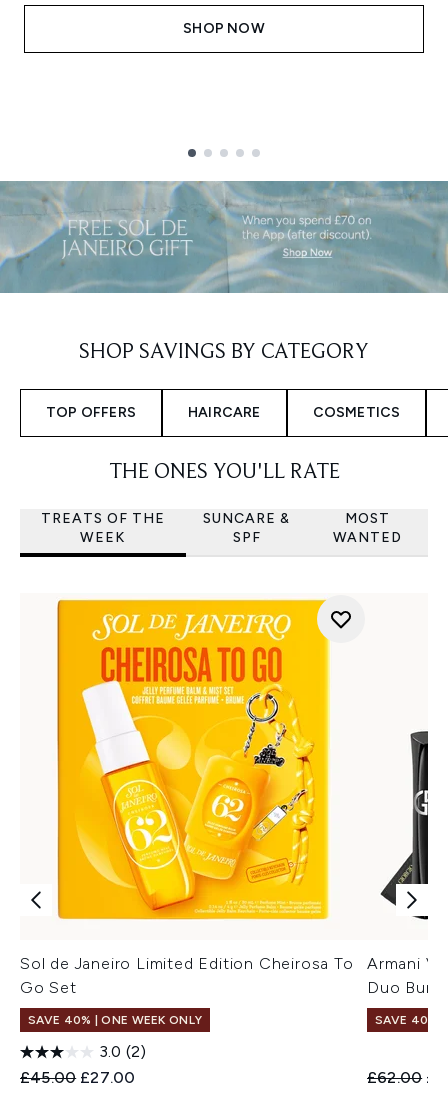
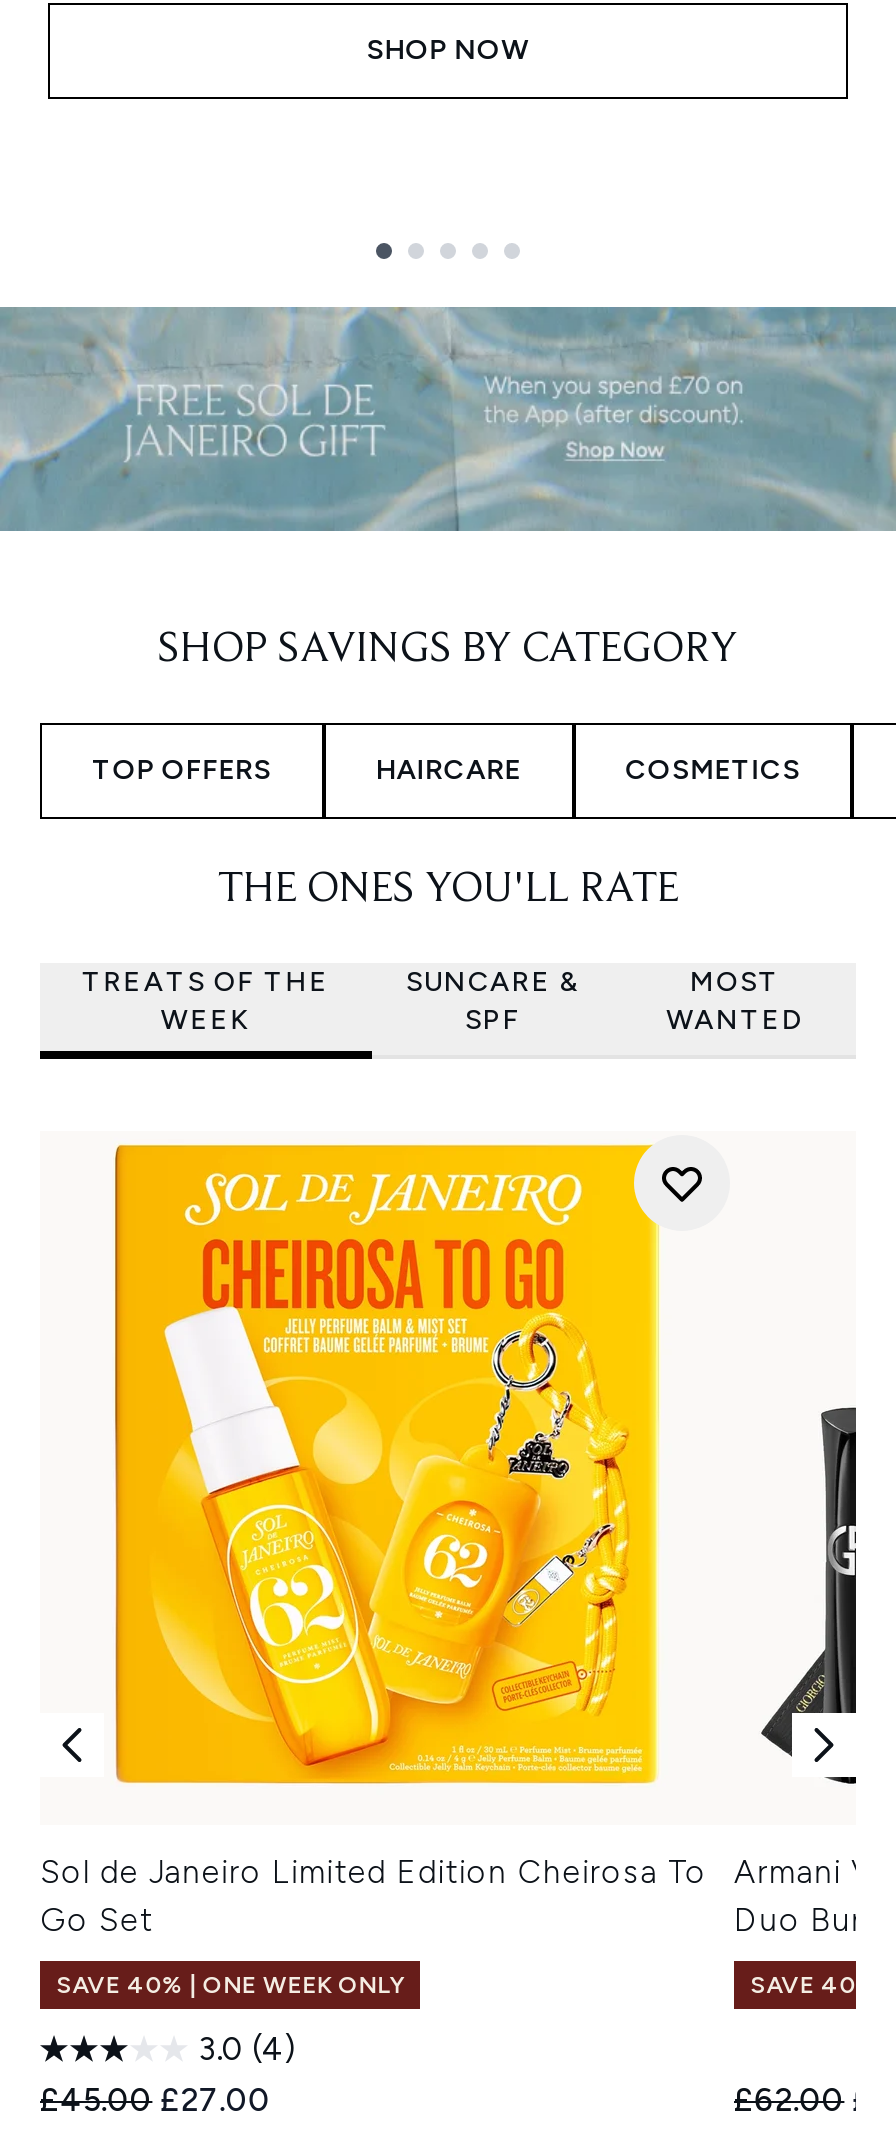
- 3.0 (2)
+ 3.0 (4)
